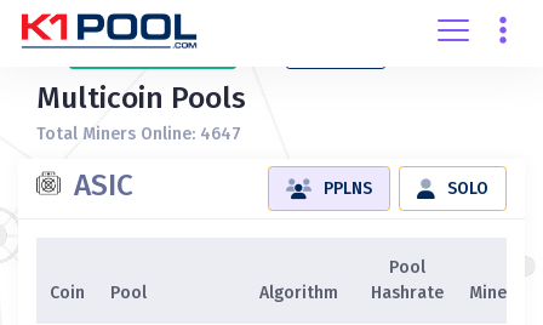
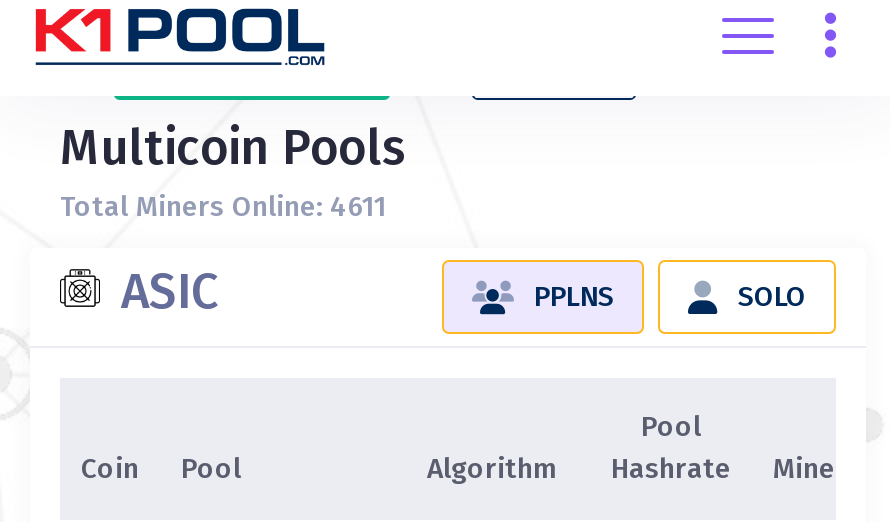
- Total Miners Online: 4647
+ Total Miners Online: 4611
